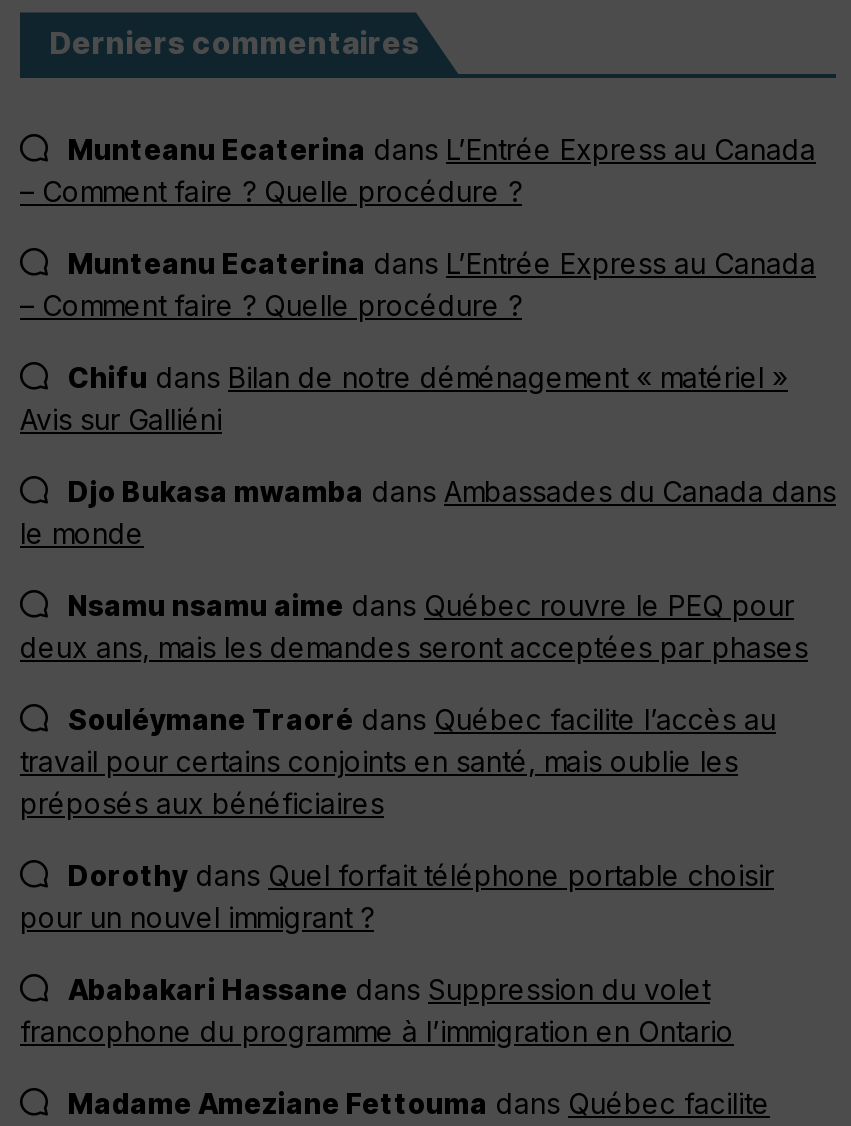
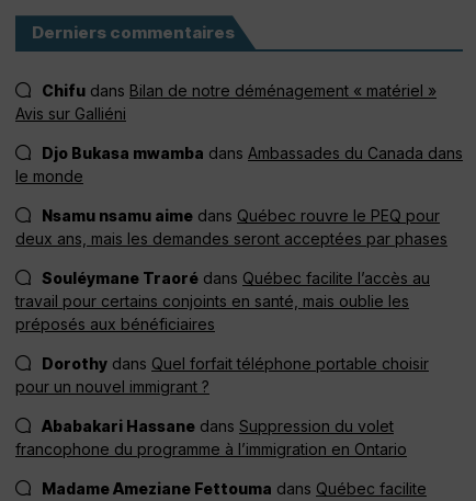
- Munteanu Ecaterina dans L’Entrée Express au Canada
- – Comment faire ? Quelle procédure ?
- Munteanu Ecaterina dans L’Entrée Express au Canada
- – Comment faire ? Quelle procédure ?
